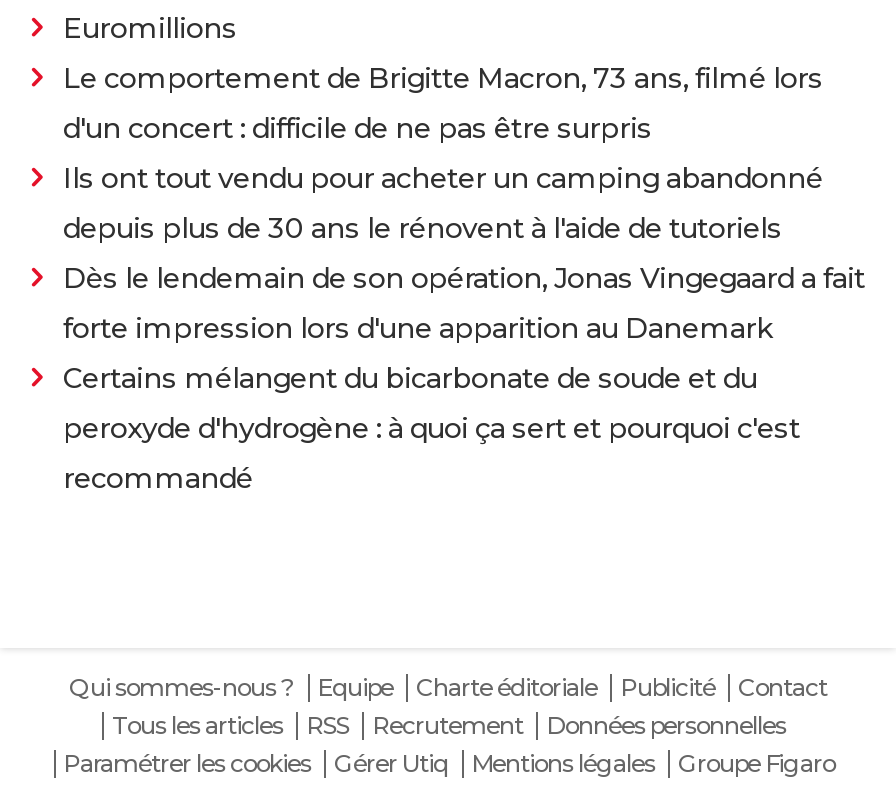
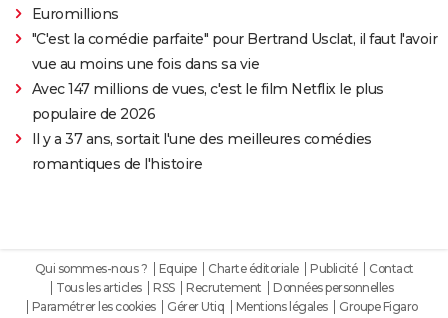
- Le comportement de Brigitte Macron, 73 ans, filmé lors
- d'un concert : difficile de ne pas être surpris
- Ils ont tout vendu pour acheter un camping abandonné
- depuis plus de 30 ans le rénovent à l'aide de tutoriels
- Dès le lendemain de son opération, Jonas Vingegaard a fait
- forte impression lors d'une apparition au Danemark
- Certains mélangent du bicarbonate de soude et du
- peroxyde d'hydrogène : à quoi ça sert et pourquoi c'est
- recommandé
+ "C'est la comédie parfaite" pour Bertrand Usclat, il faut l'avoir
+ vue au moins une fois dans sa vie
+ Avec 147 millions de vues, c'est le film Netflix le plus
+ populaire de 2026
+ Il y a 37 ans, sortait l'une des meilleures comédies
+ romantiques de l'histoire
